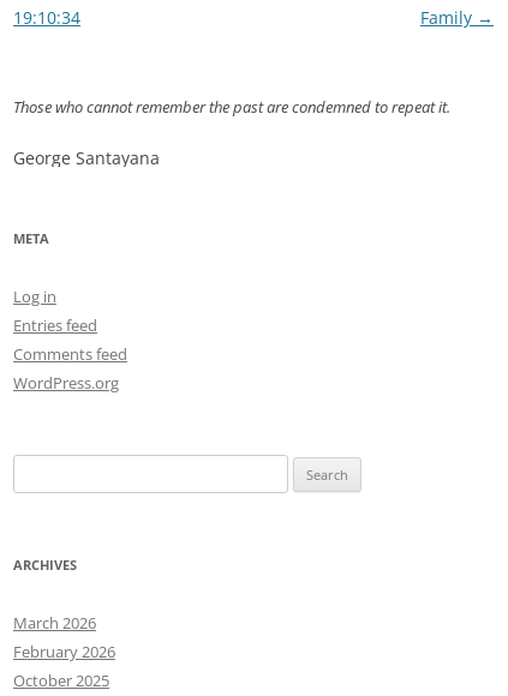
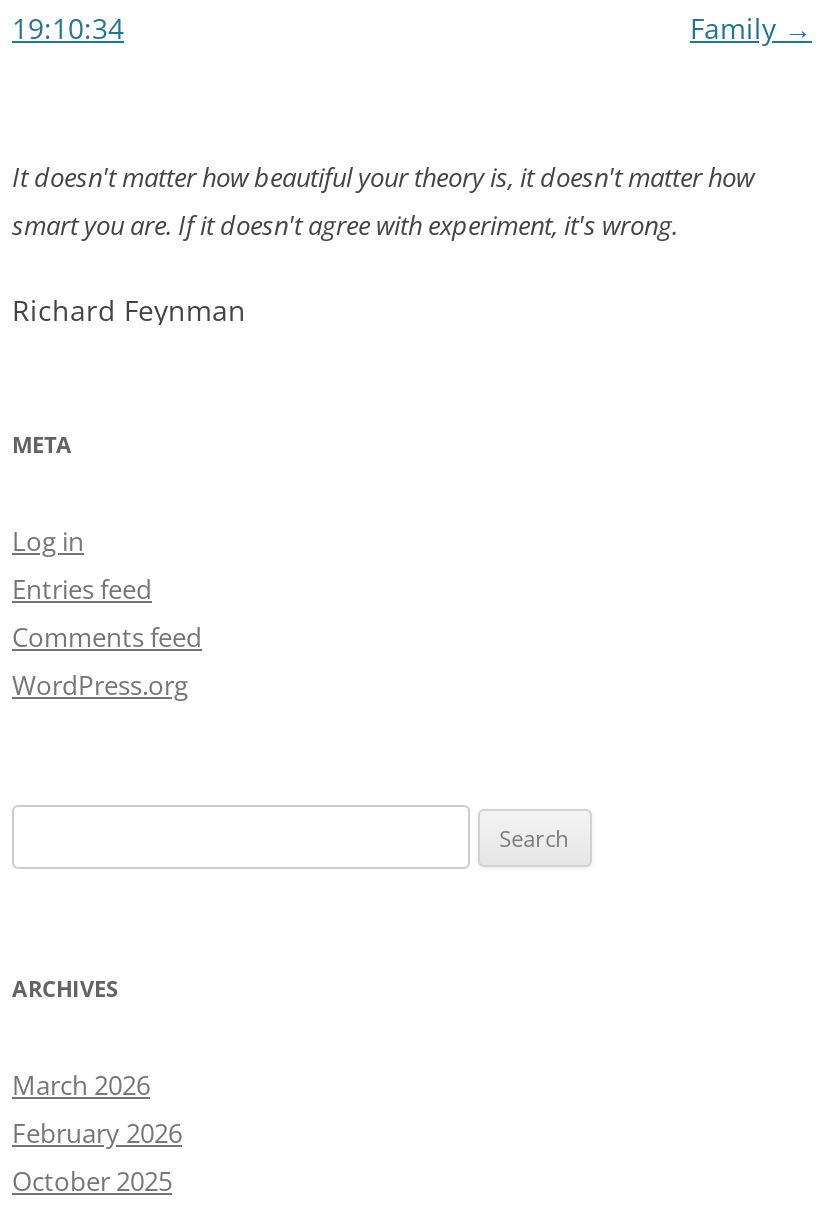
- Those who cannot remember the past are condemned to repeat it.
+ It doesn't matter how beautiful your theory is, it doesn't matter how
+ smart you are. If it doesn't agree with experiment, it's wrong.

- George Santayana
+ Richard Feynman
